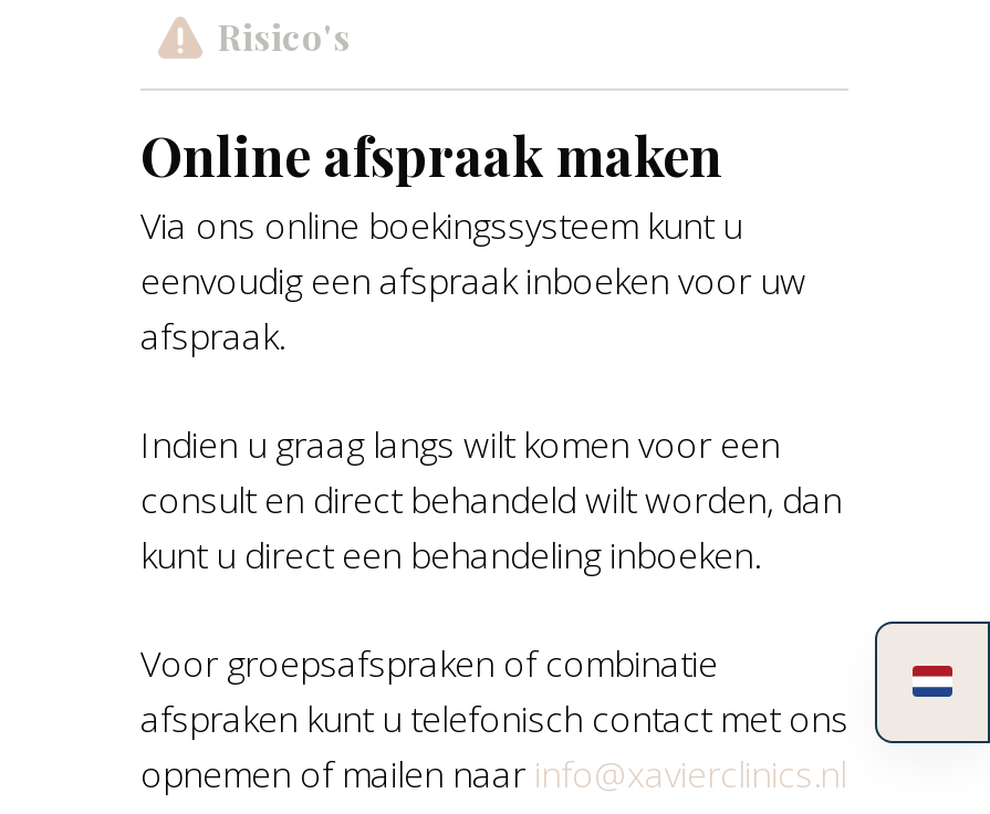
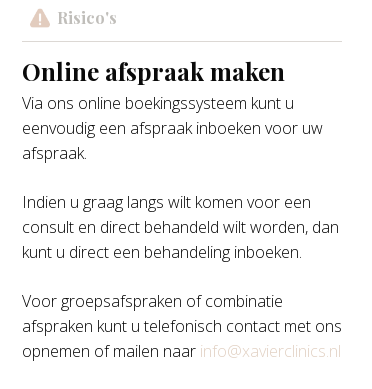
- [image]
